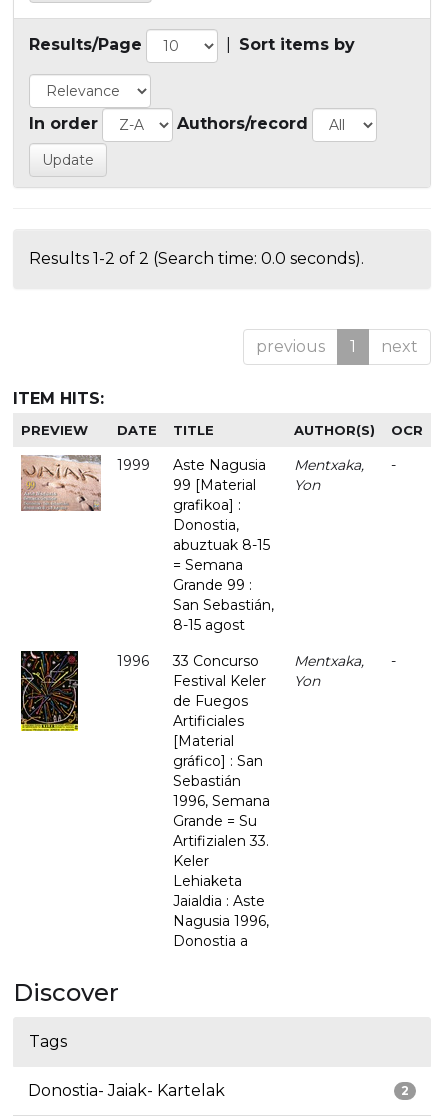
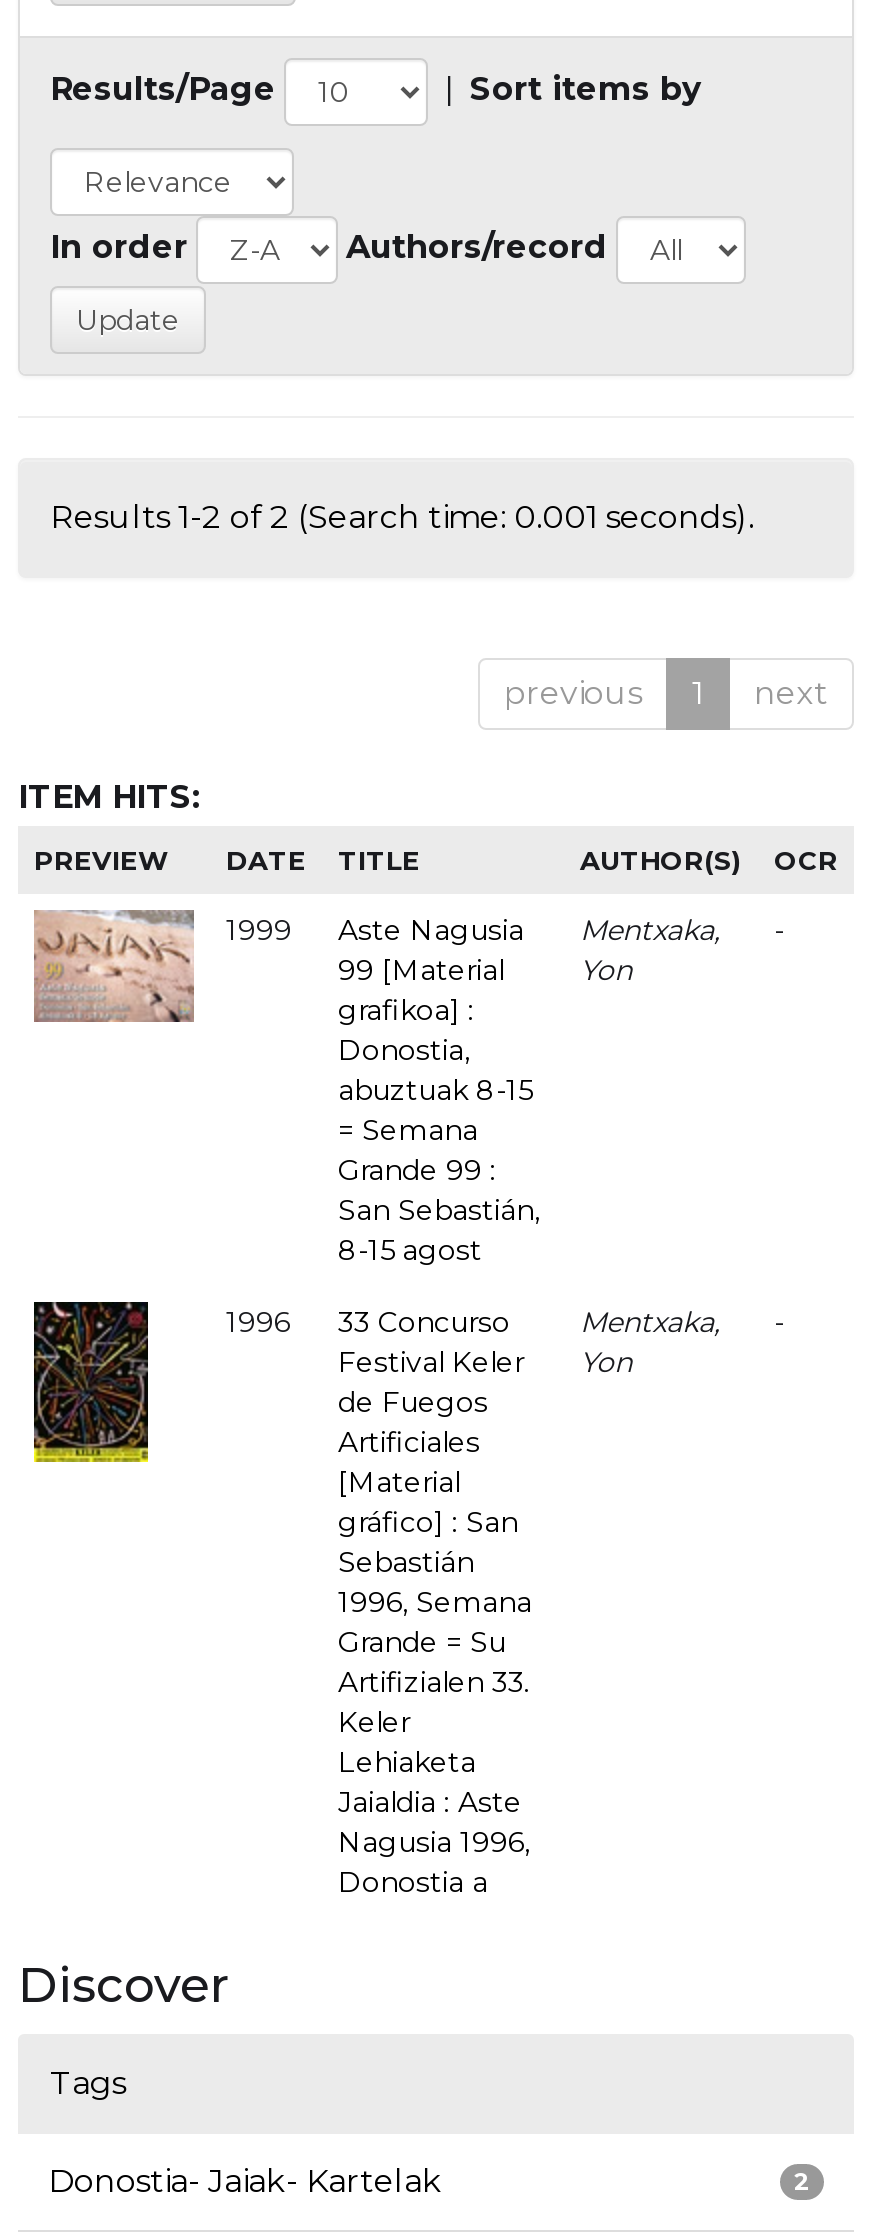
- Results 1-2 of 2 (Search time: 0.0 seconds).
+ Results 1-2 of 2 (Search time: 0.001 seconds).
